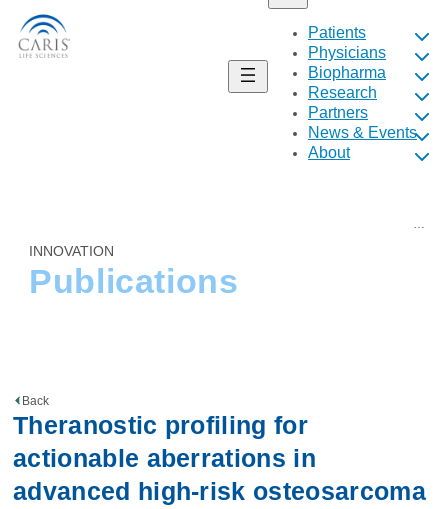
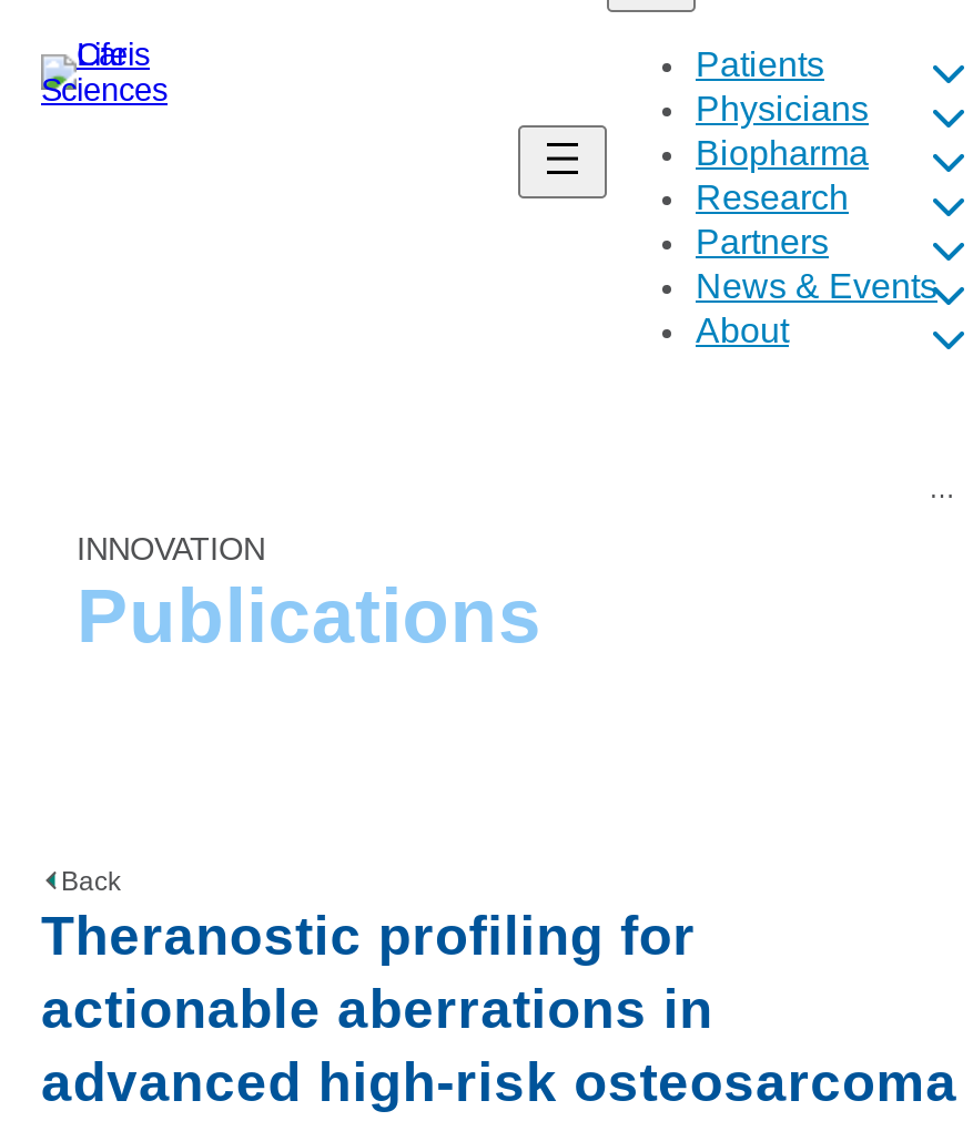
- [image]
+ [image]
